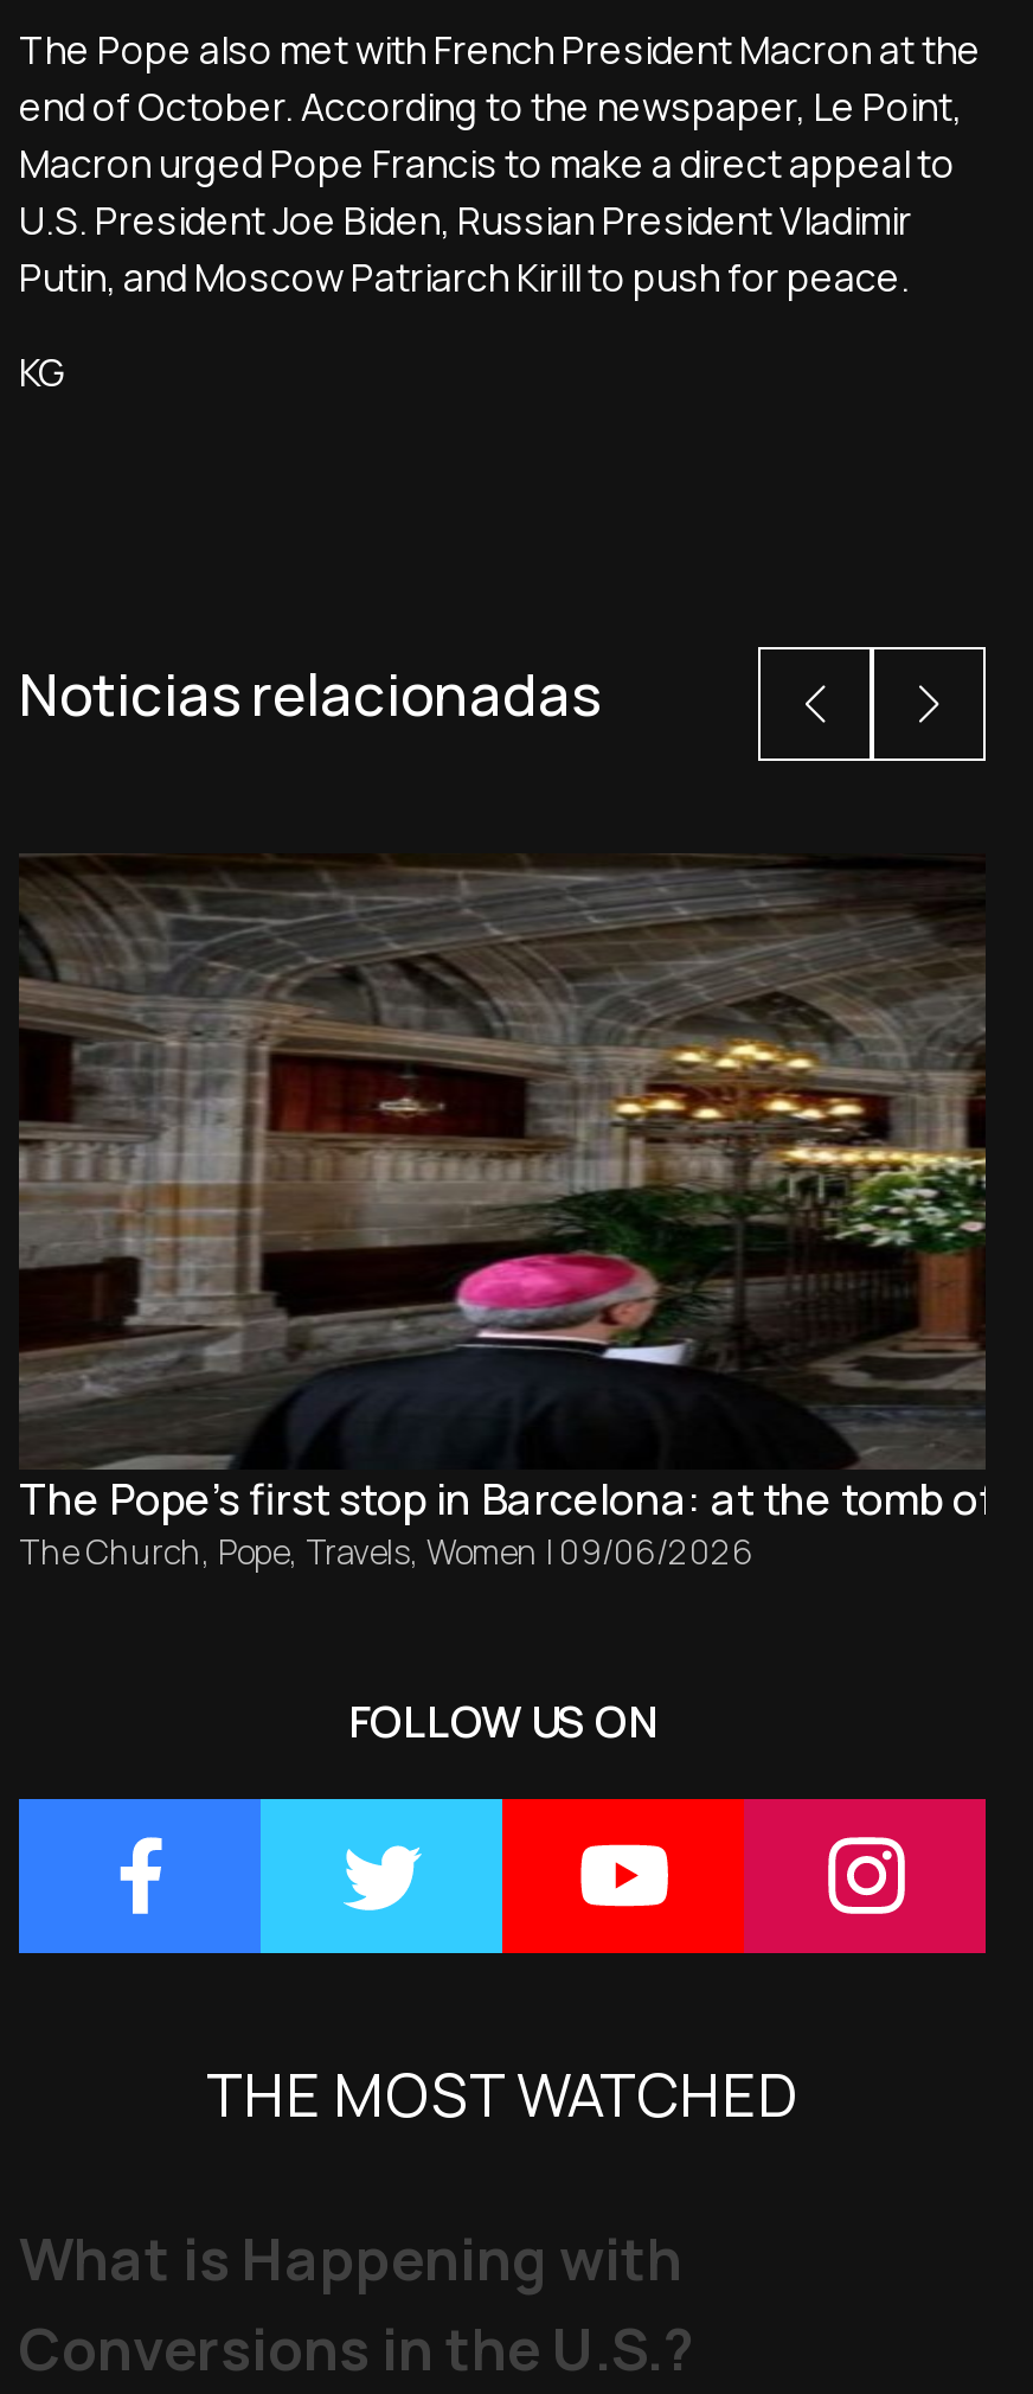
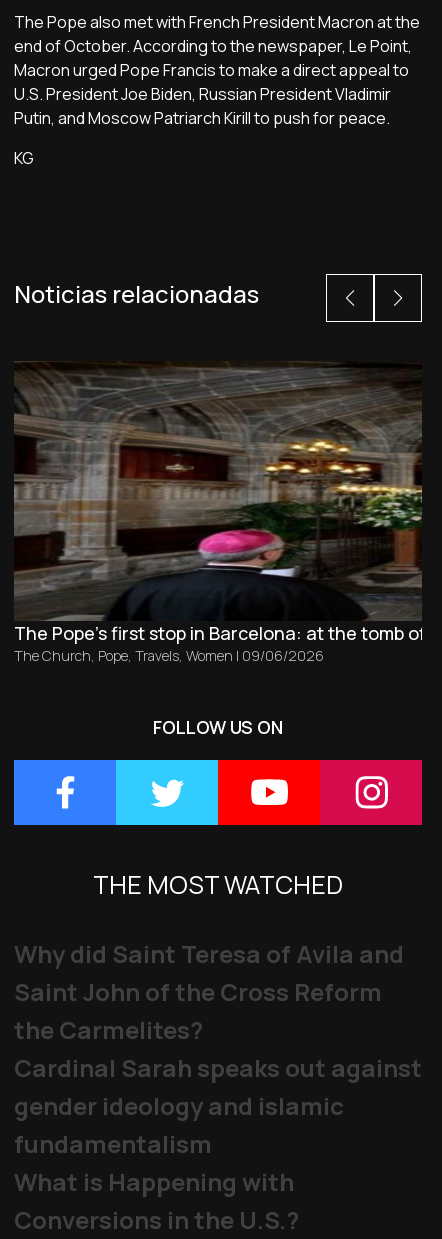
+ Why did Saint Teresa of Avila and
+ Saint John of the Cross Reform
+ the Carmelites?
+ Cardinal Sarah speaks out against
+ gender ideology and islamic
+ fundamentalism
